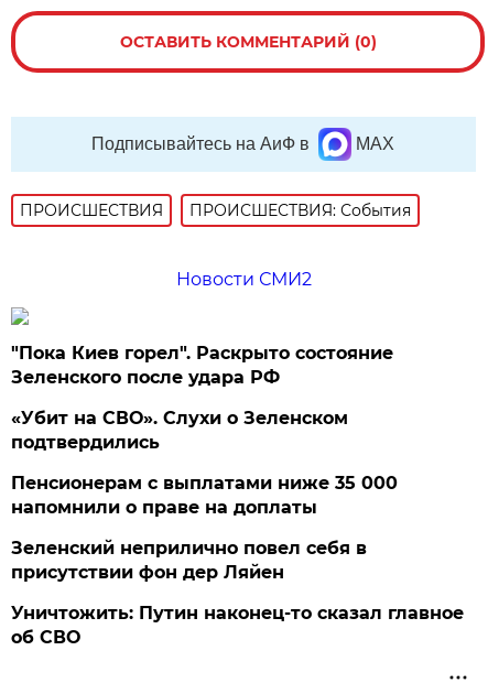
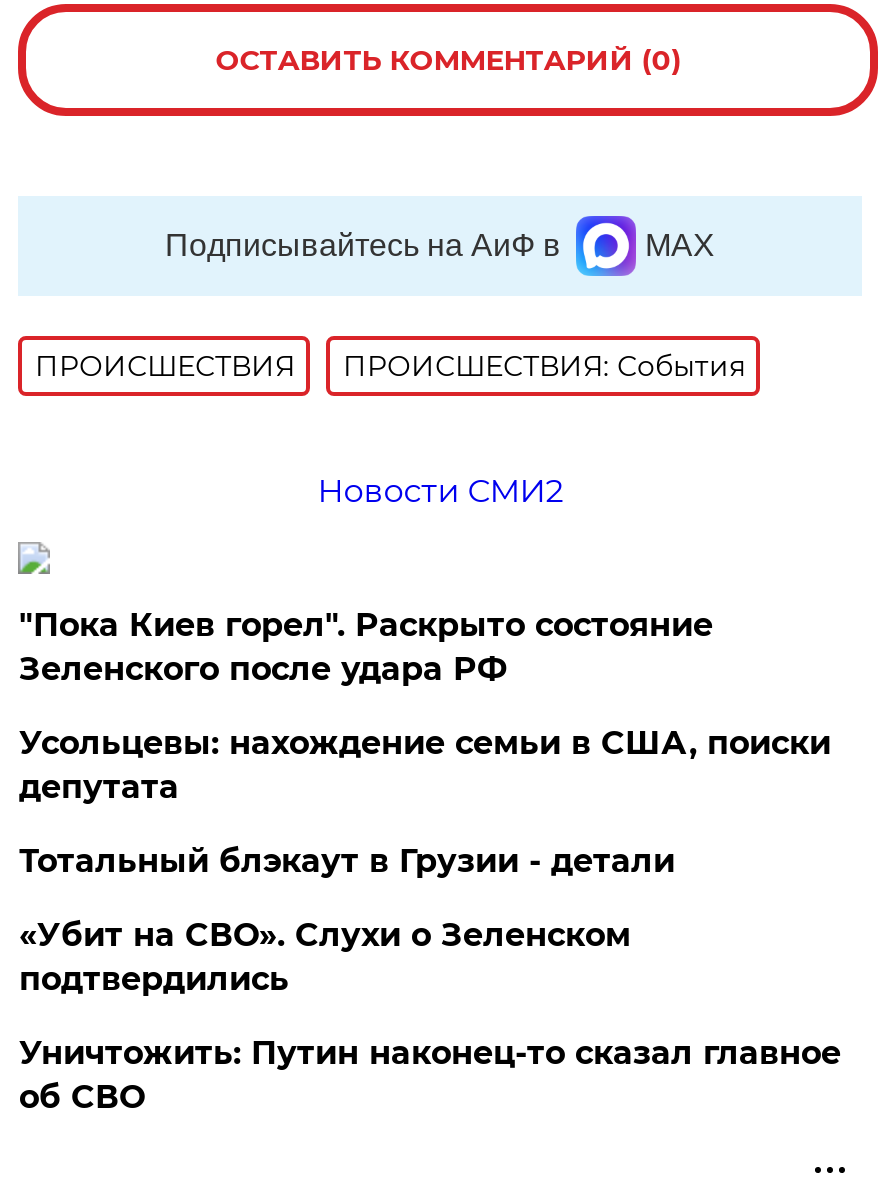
+ Усольцевы: нахождение семьи в США, поиски
+ депутата
+ Тотальный блэкаут в Грузии - детали

moved down: «Убит на СВО». Слухи о Зеленском | подтвердились

- Пенсионерам с выплатами ниже 35 000
- напомнили о праве на доплаты
- Зеленский неприлично повел cебя в
- присутствии фон дер Ляйен
